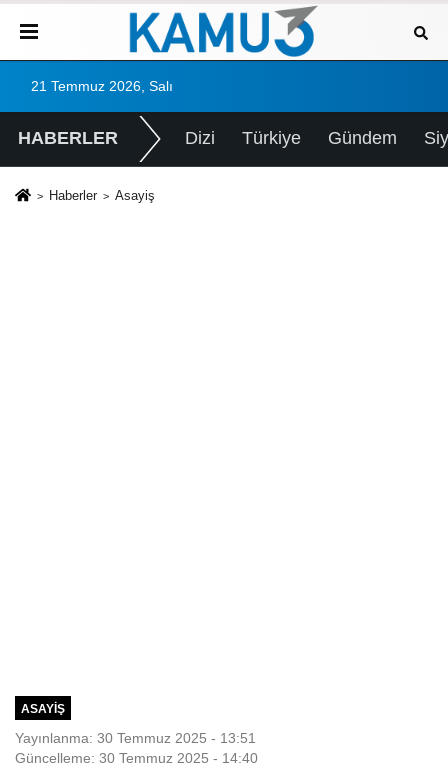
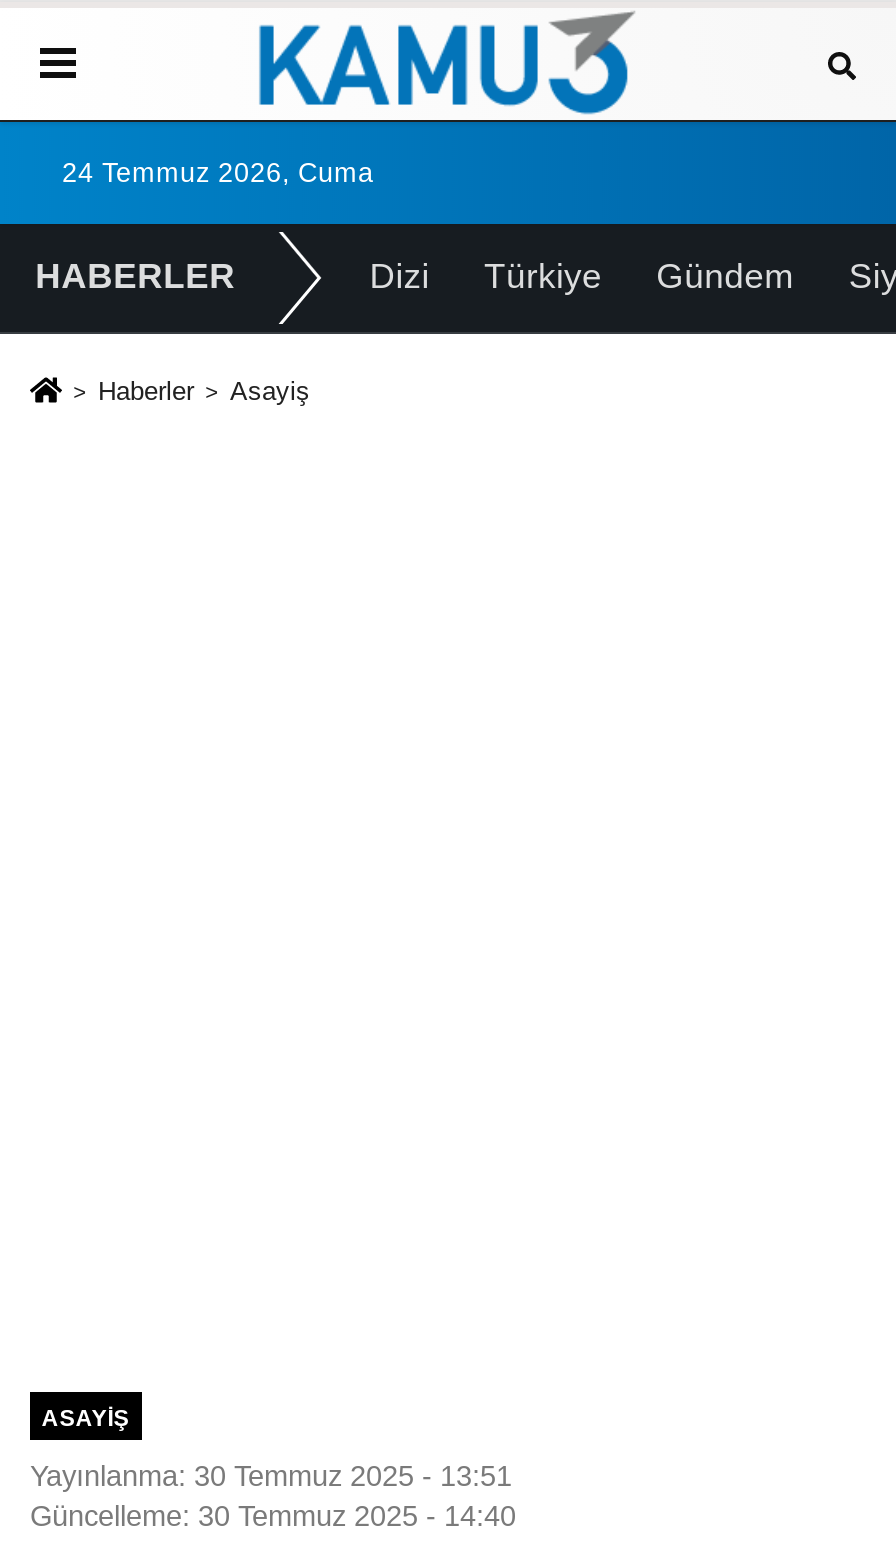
- 21 Temmuz 2026, Salı
+ 24 Temmuz 2026, Cuma
